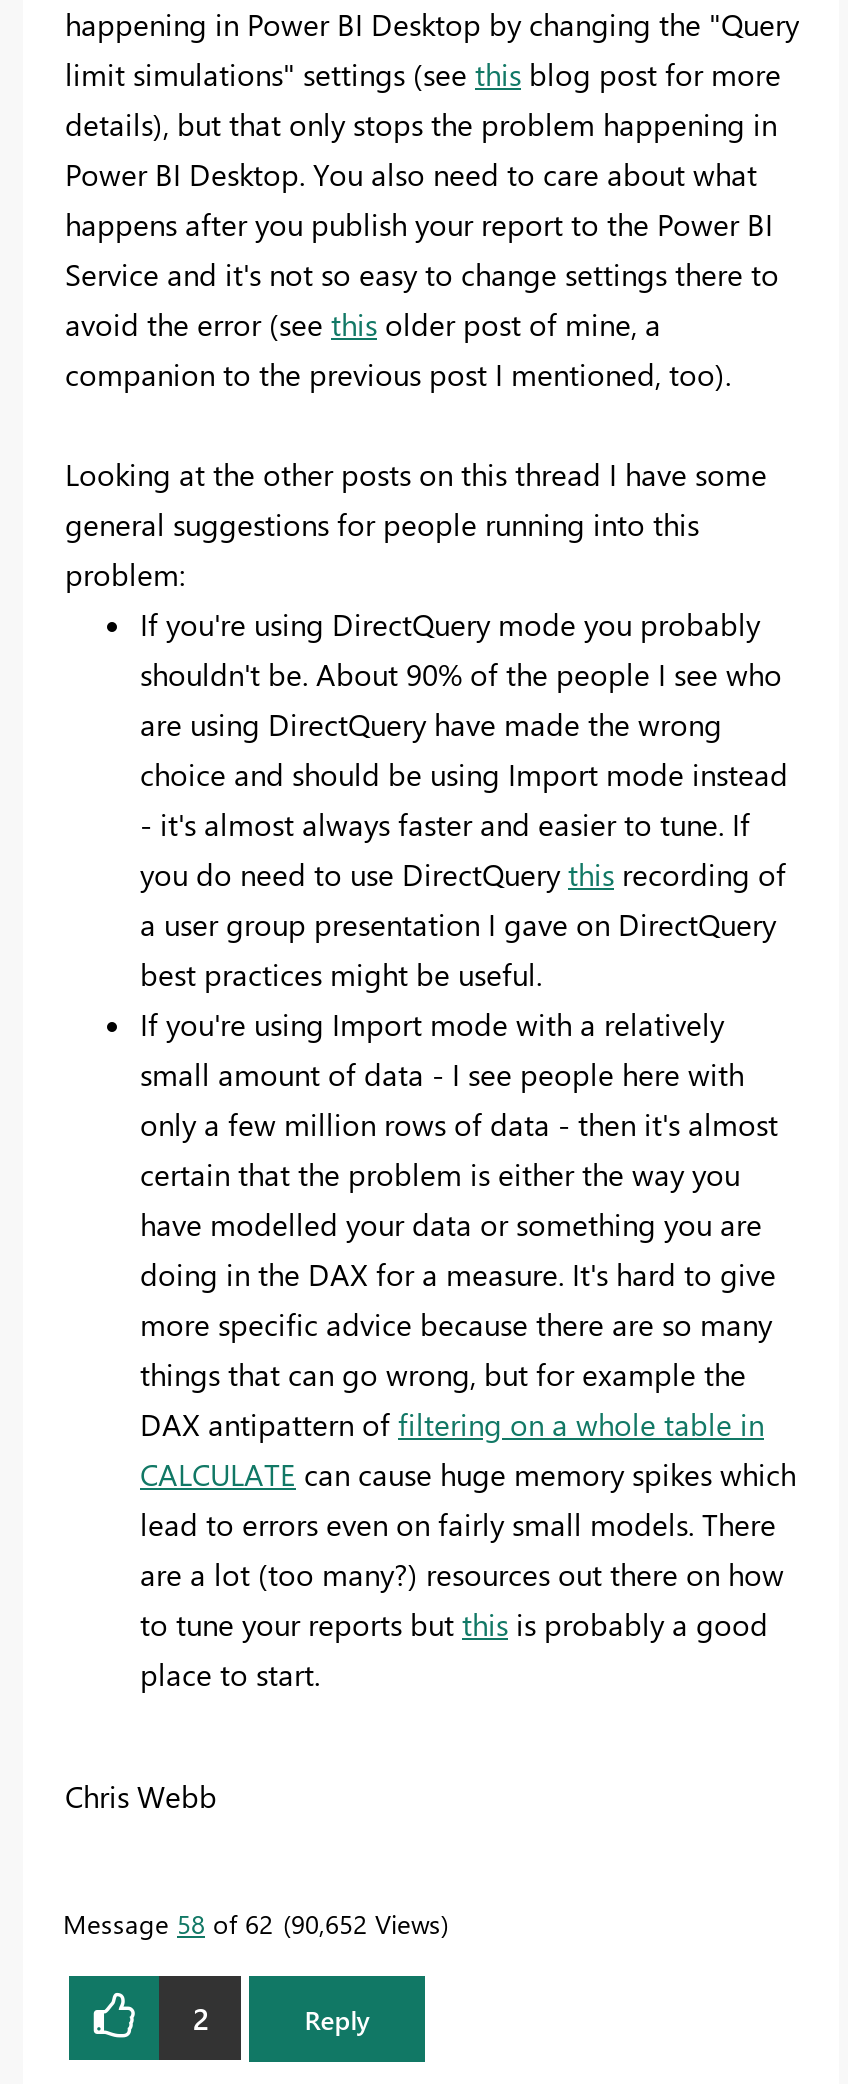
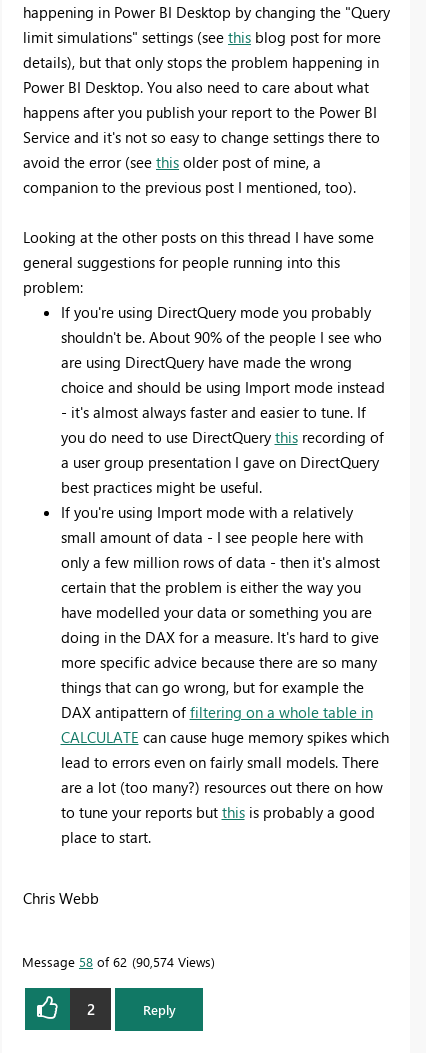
- Message 58 of 62 90,652 Views
+ Message 58 of 62 90,574 Views
